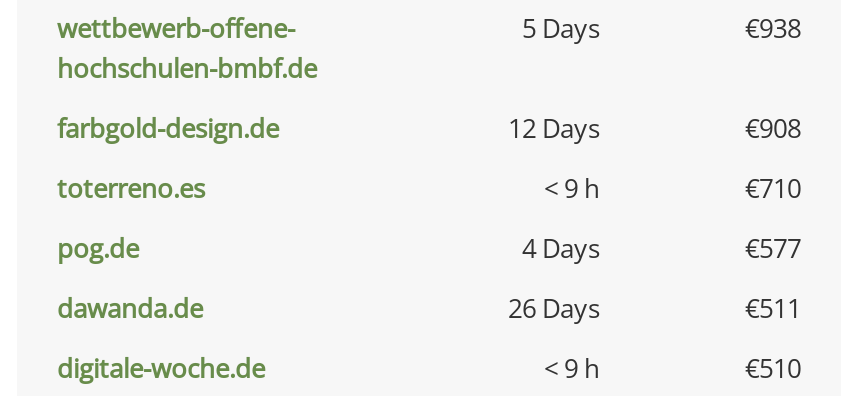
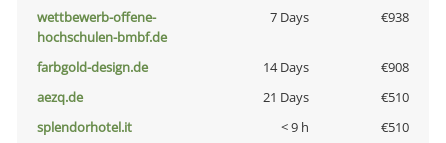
- 5 Days
+ 7 Days

- 12 Days
+ 14 Days

- toterreno.es
- < 9 h
- €710
- pog.de
- 4 Days
- €577
- dawanda.de
- 26 Days
- €511
- digitale-woche.de
+ aezq.de
+ 21 Days
+ €510
+ splendorhotel.it
